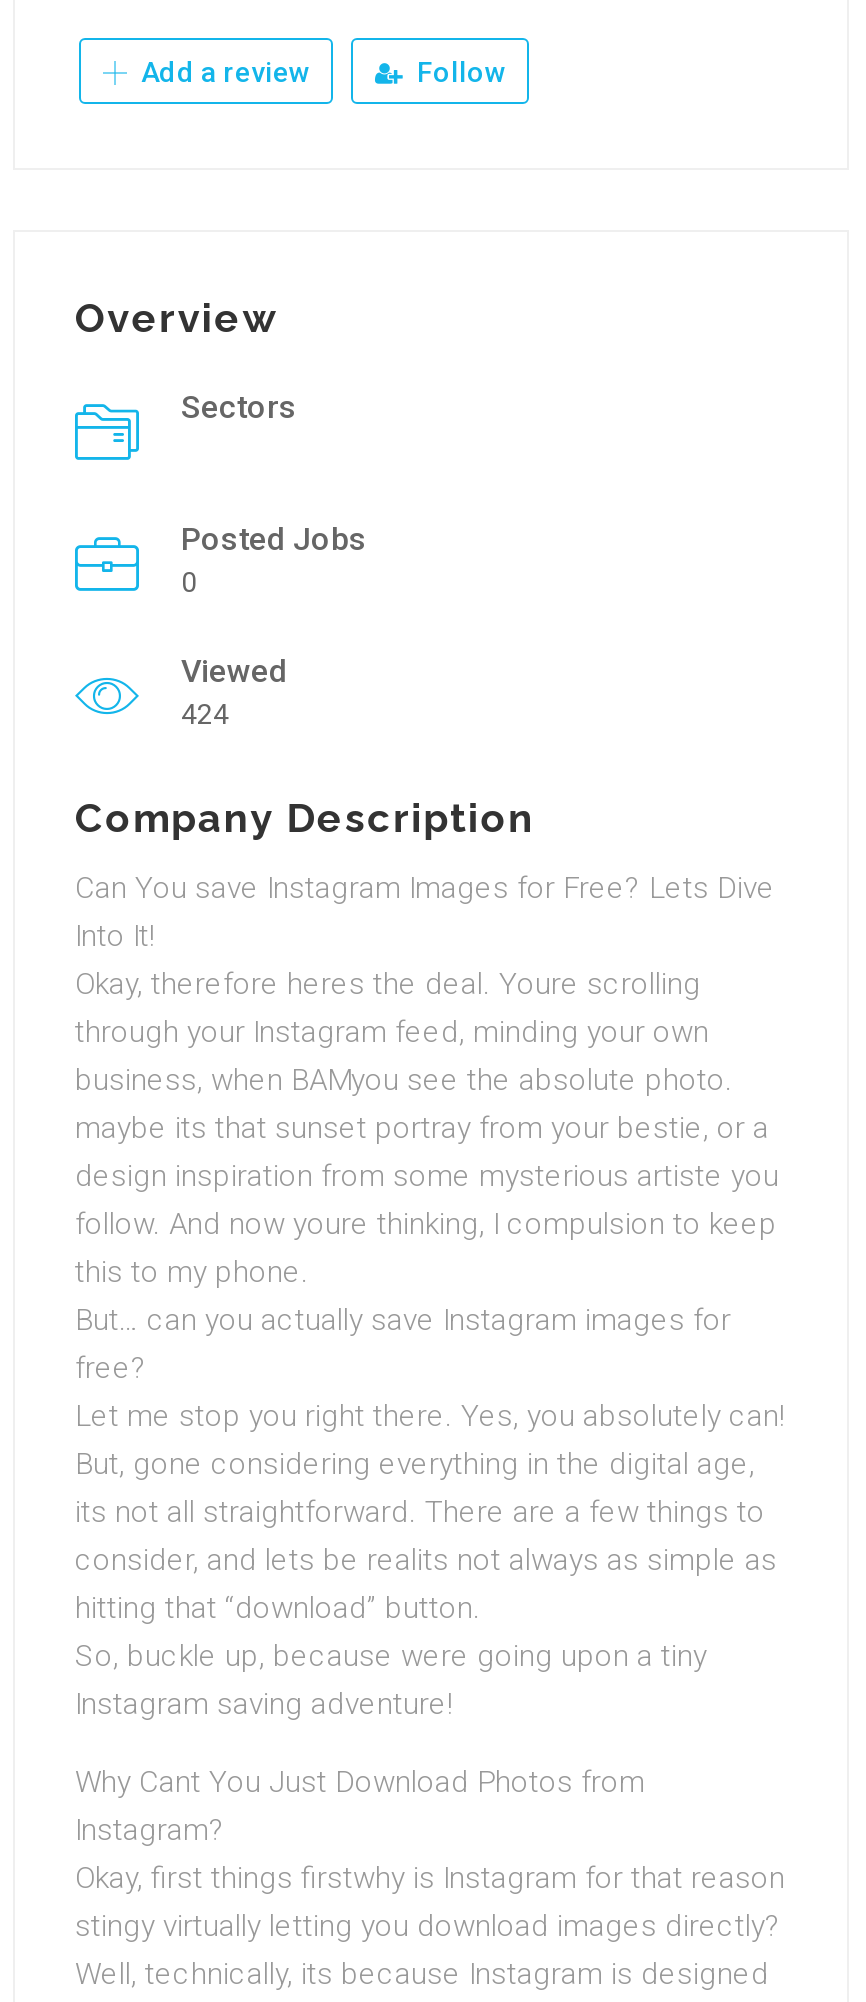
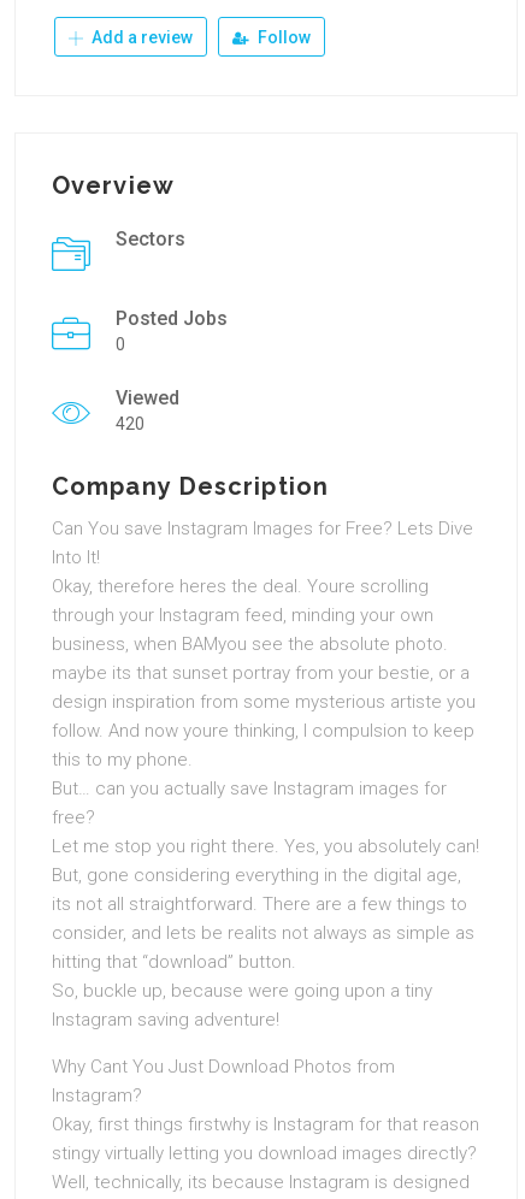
- 424
+ 420
